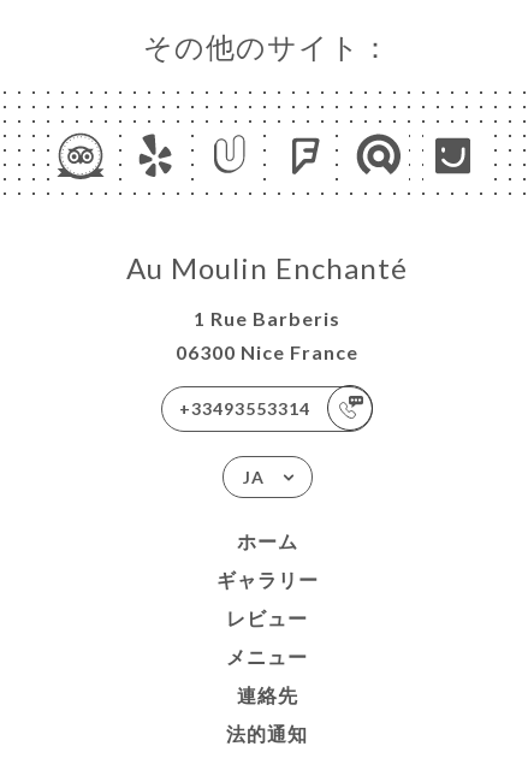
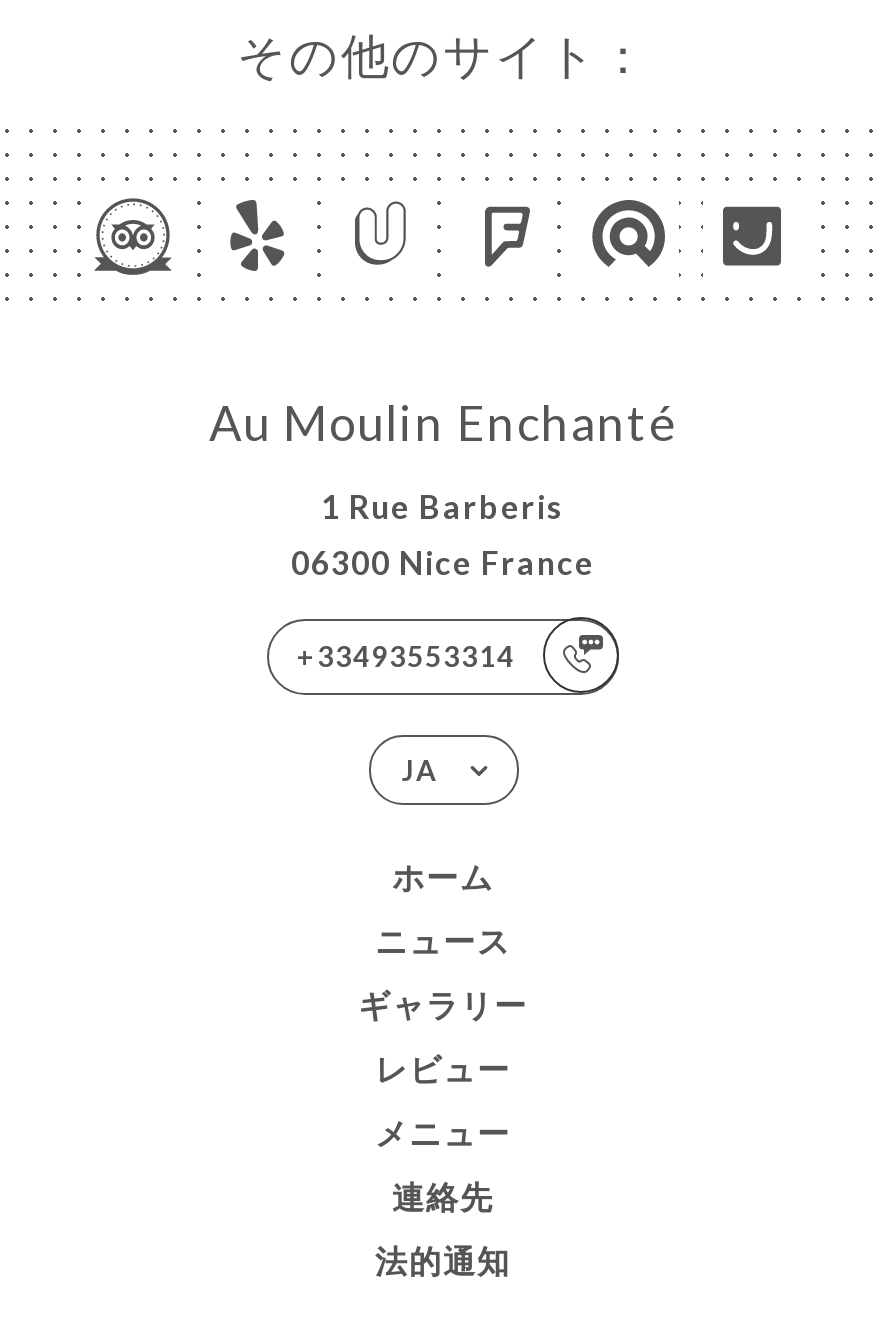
+ ニュース
